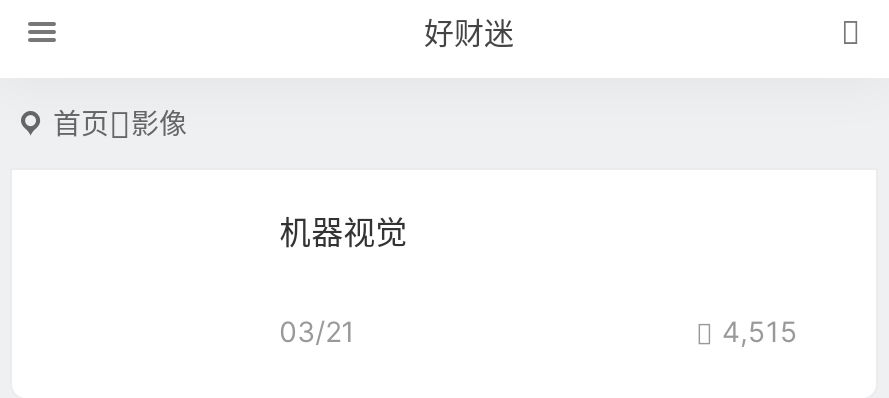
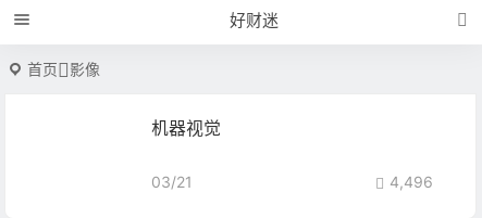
- 4,515
+ 4,496
